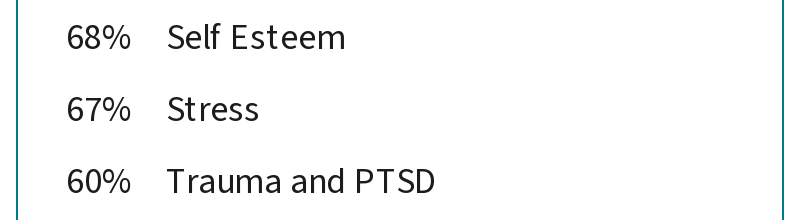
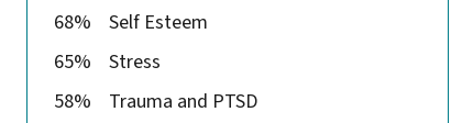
- 67% Stress
+ 65% Stress

- 60% Trauma and PTSD
+ 58% Trauma and PTSD
